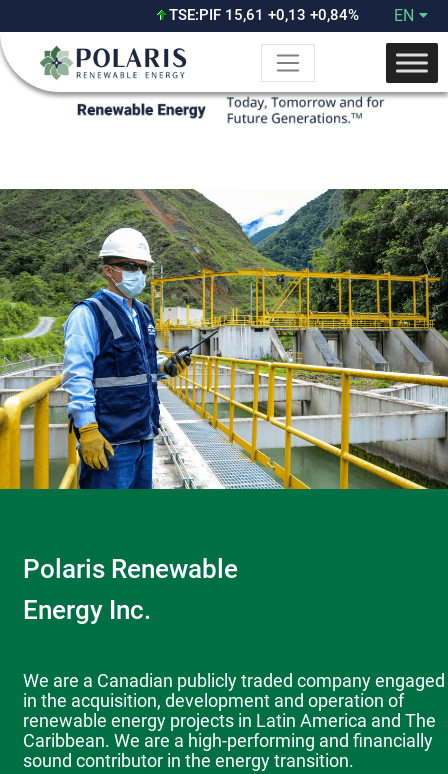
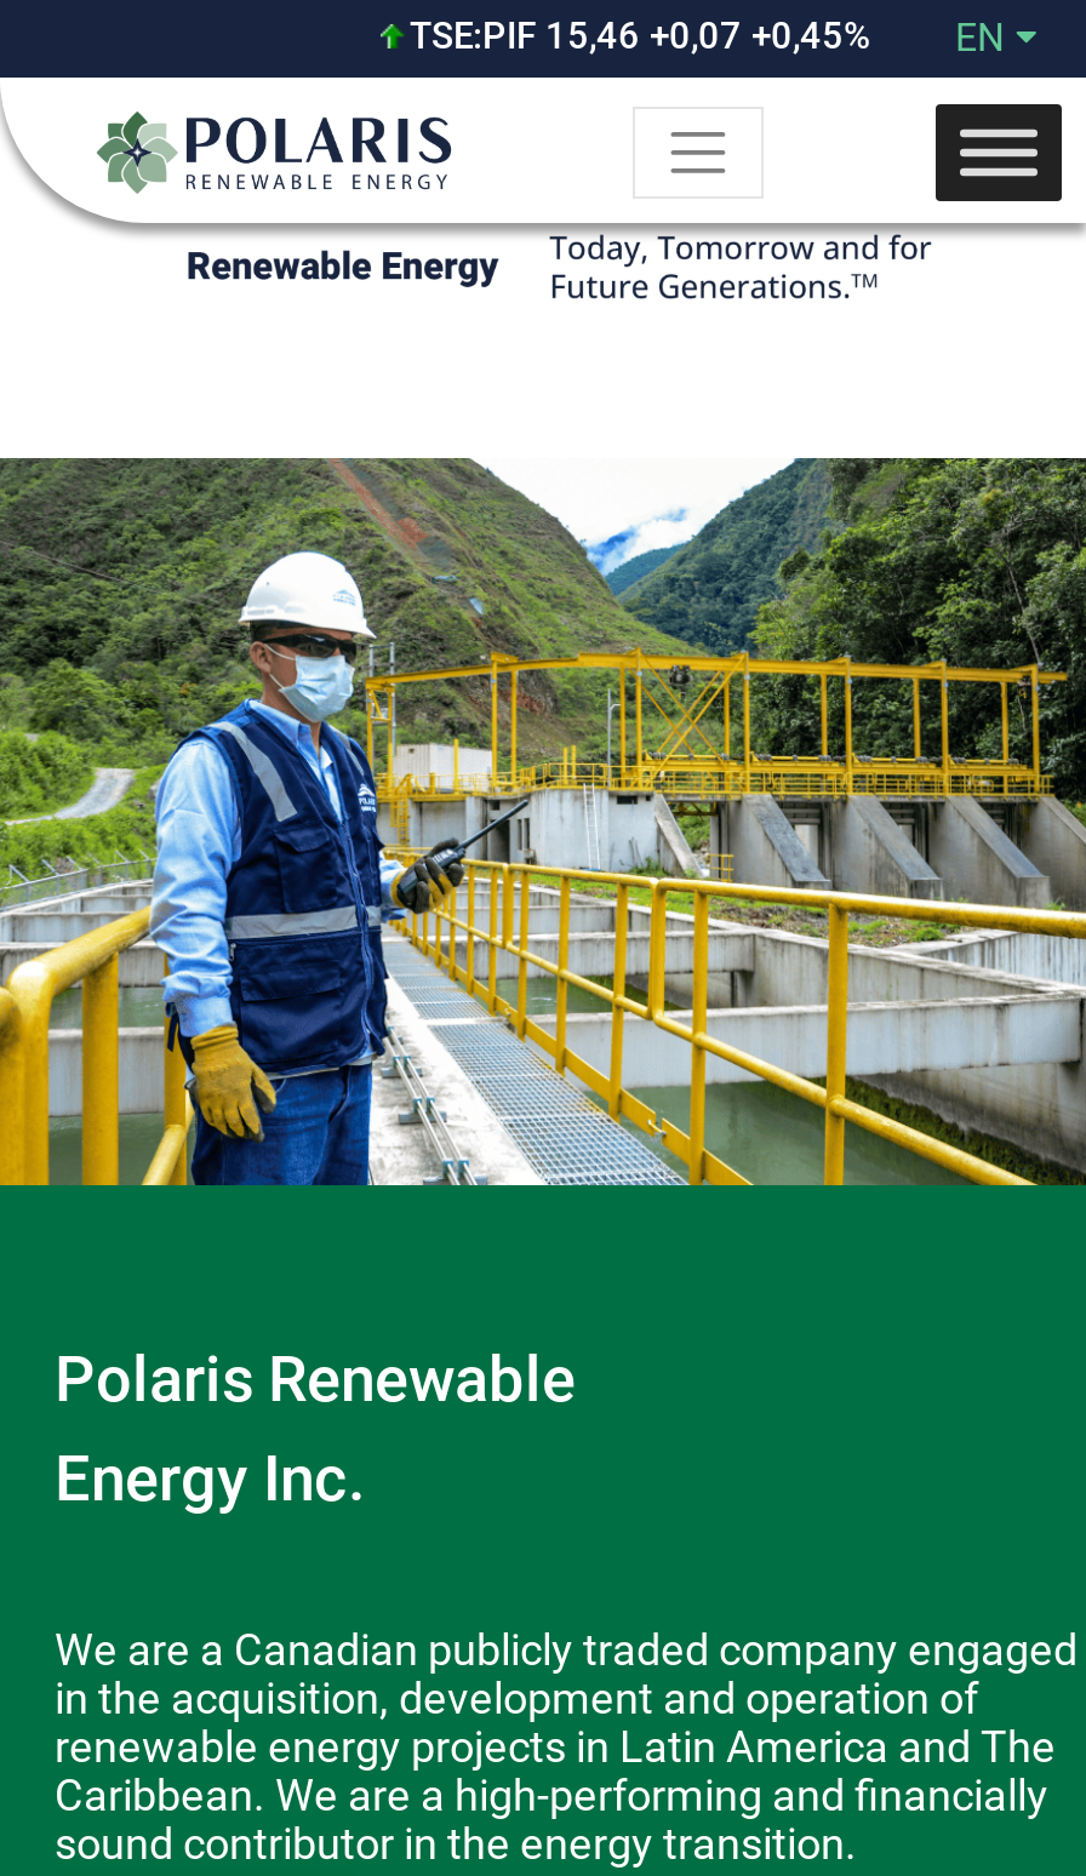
- TSE:PIF 15,61 +0,13 +0,84% EN
+ TSE:PIF 15,46 +0,07 +0,45% EN
